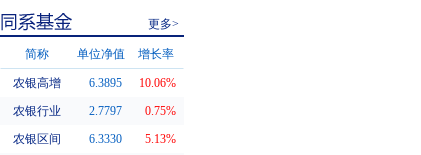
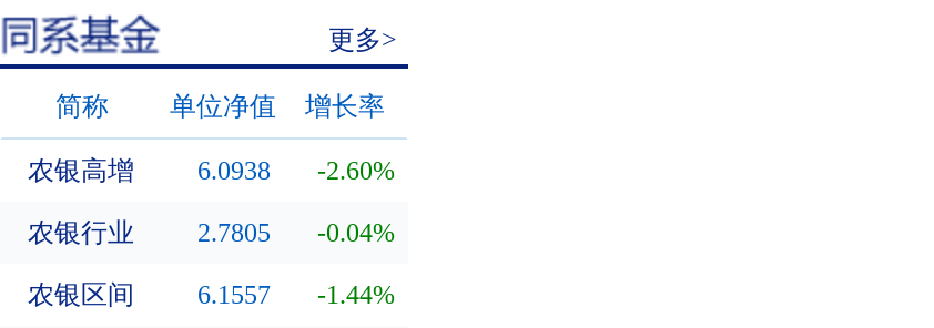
- 6.3895
+ 6.0938

- 10.06%
+ -2.60%

- 2.7797
+ 2.7805

- 0.75%
+ -0.04%

- 6.3330
+ 6.1557

- 5.13%
+ -1.44%
